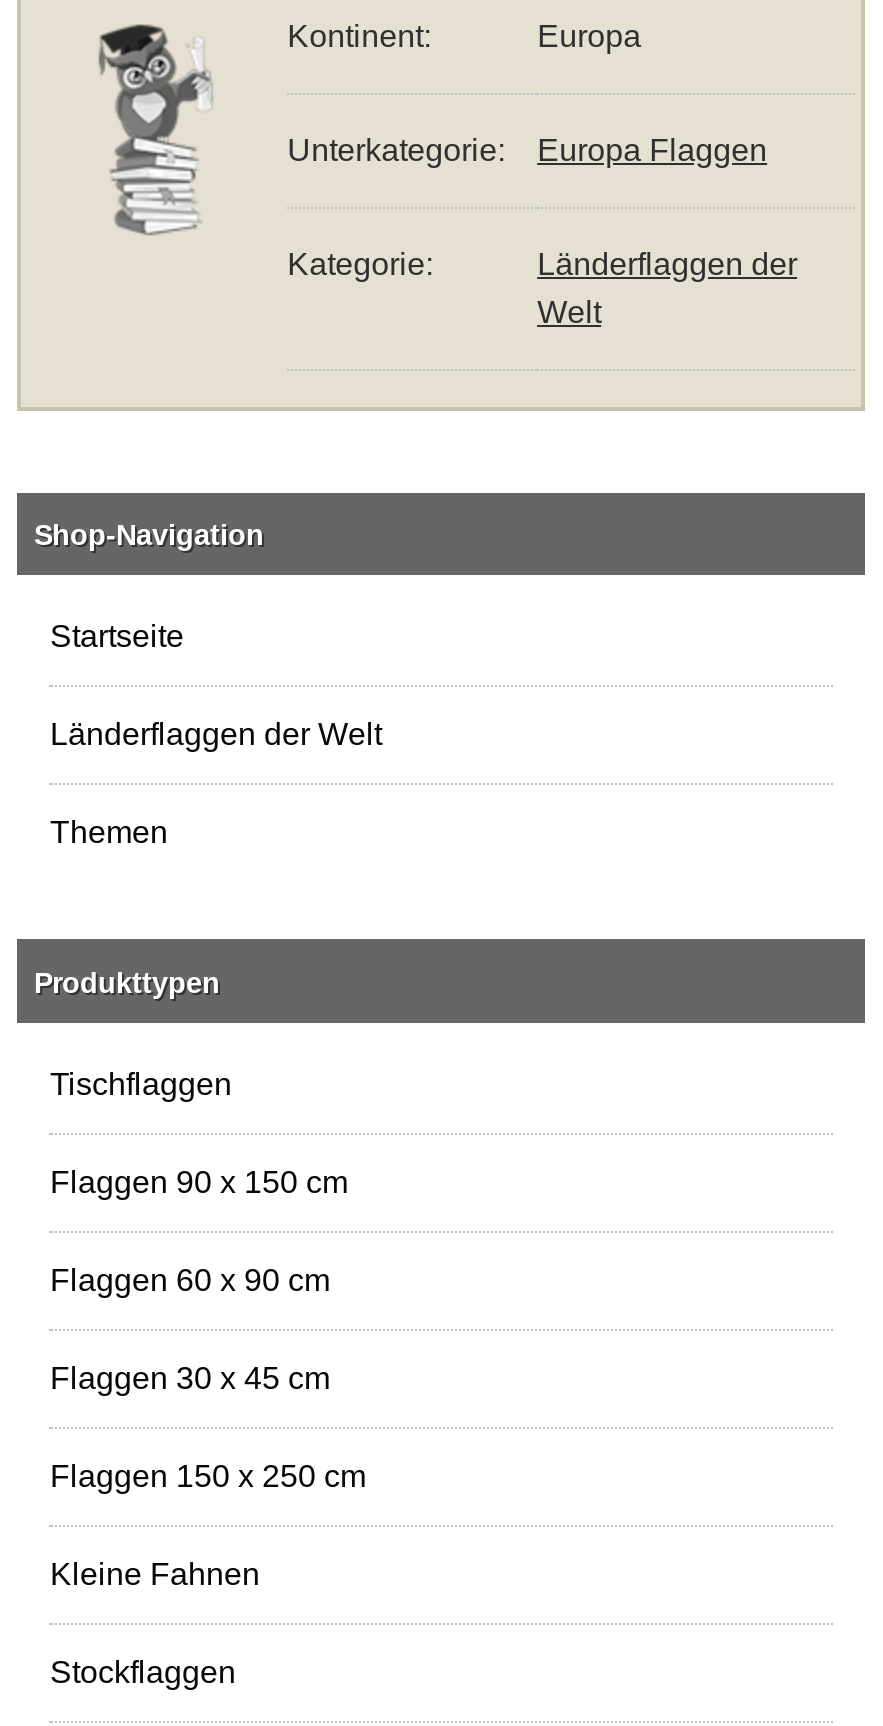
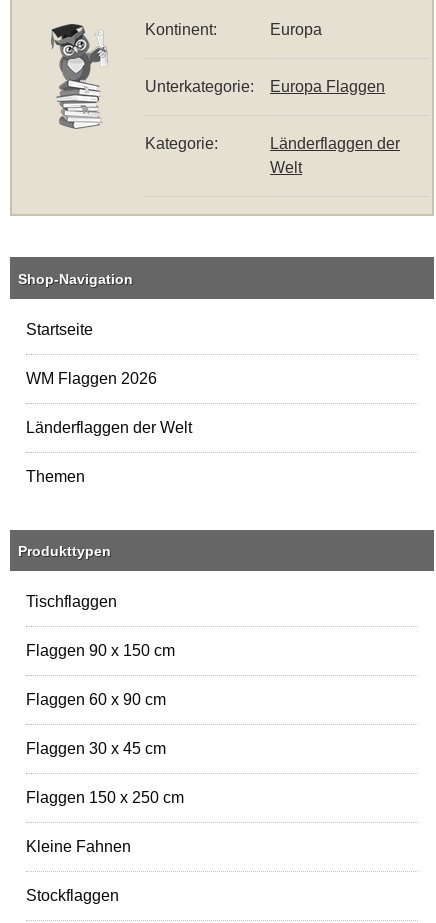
+ WM Flaggen 2026
